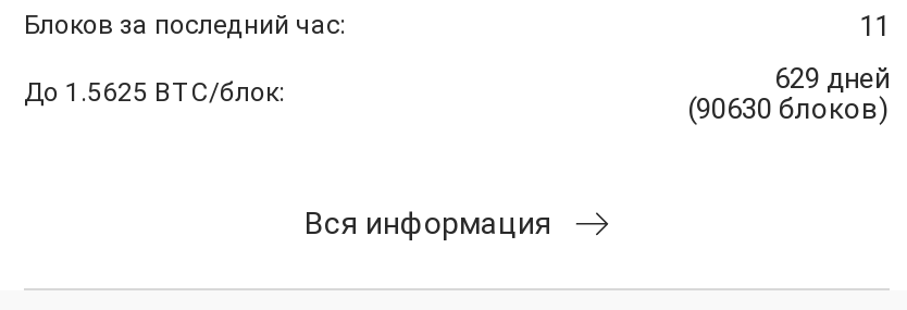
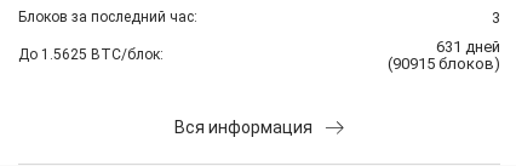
- 11
+ 3

- 629 дней
+ 631 дней

- (90630 блоков)
+ (90915 блоков)
